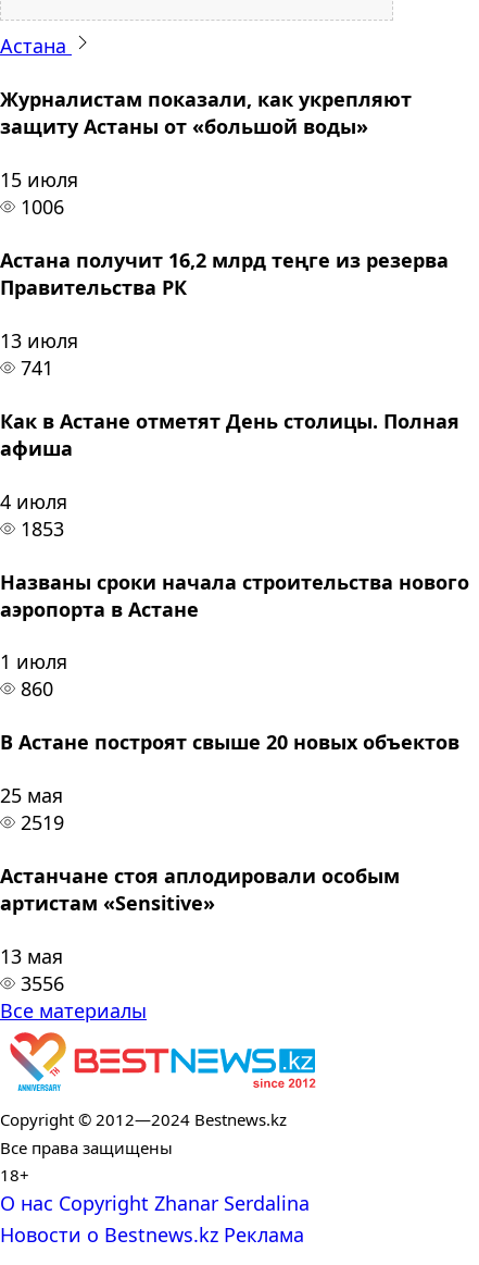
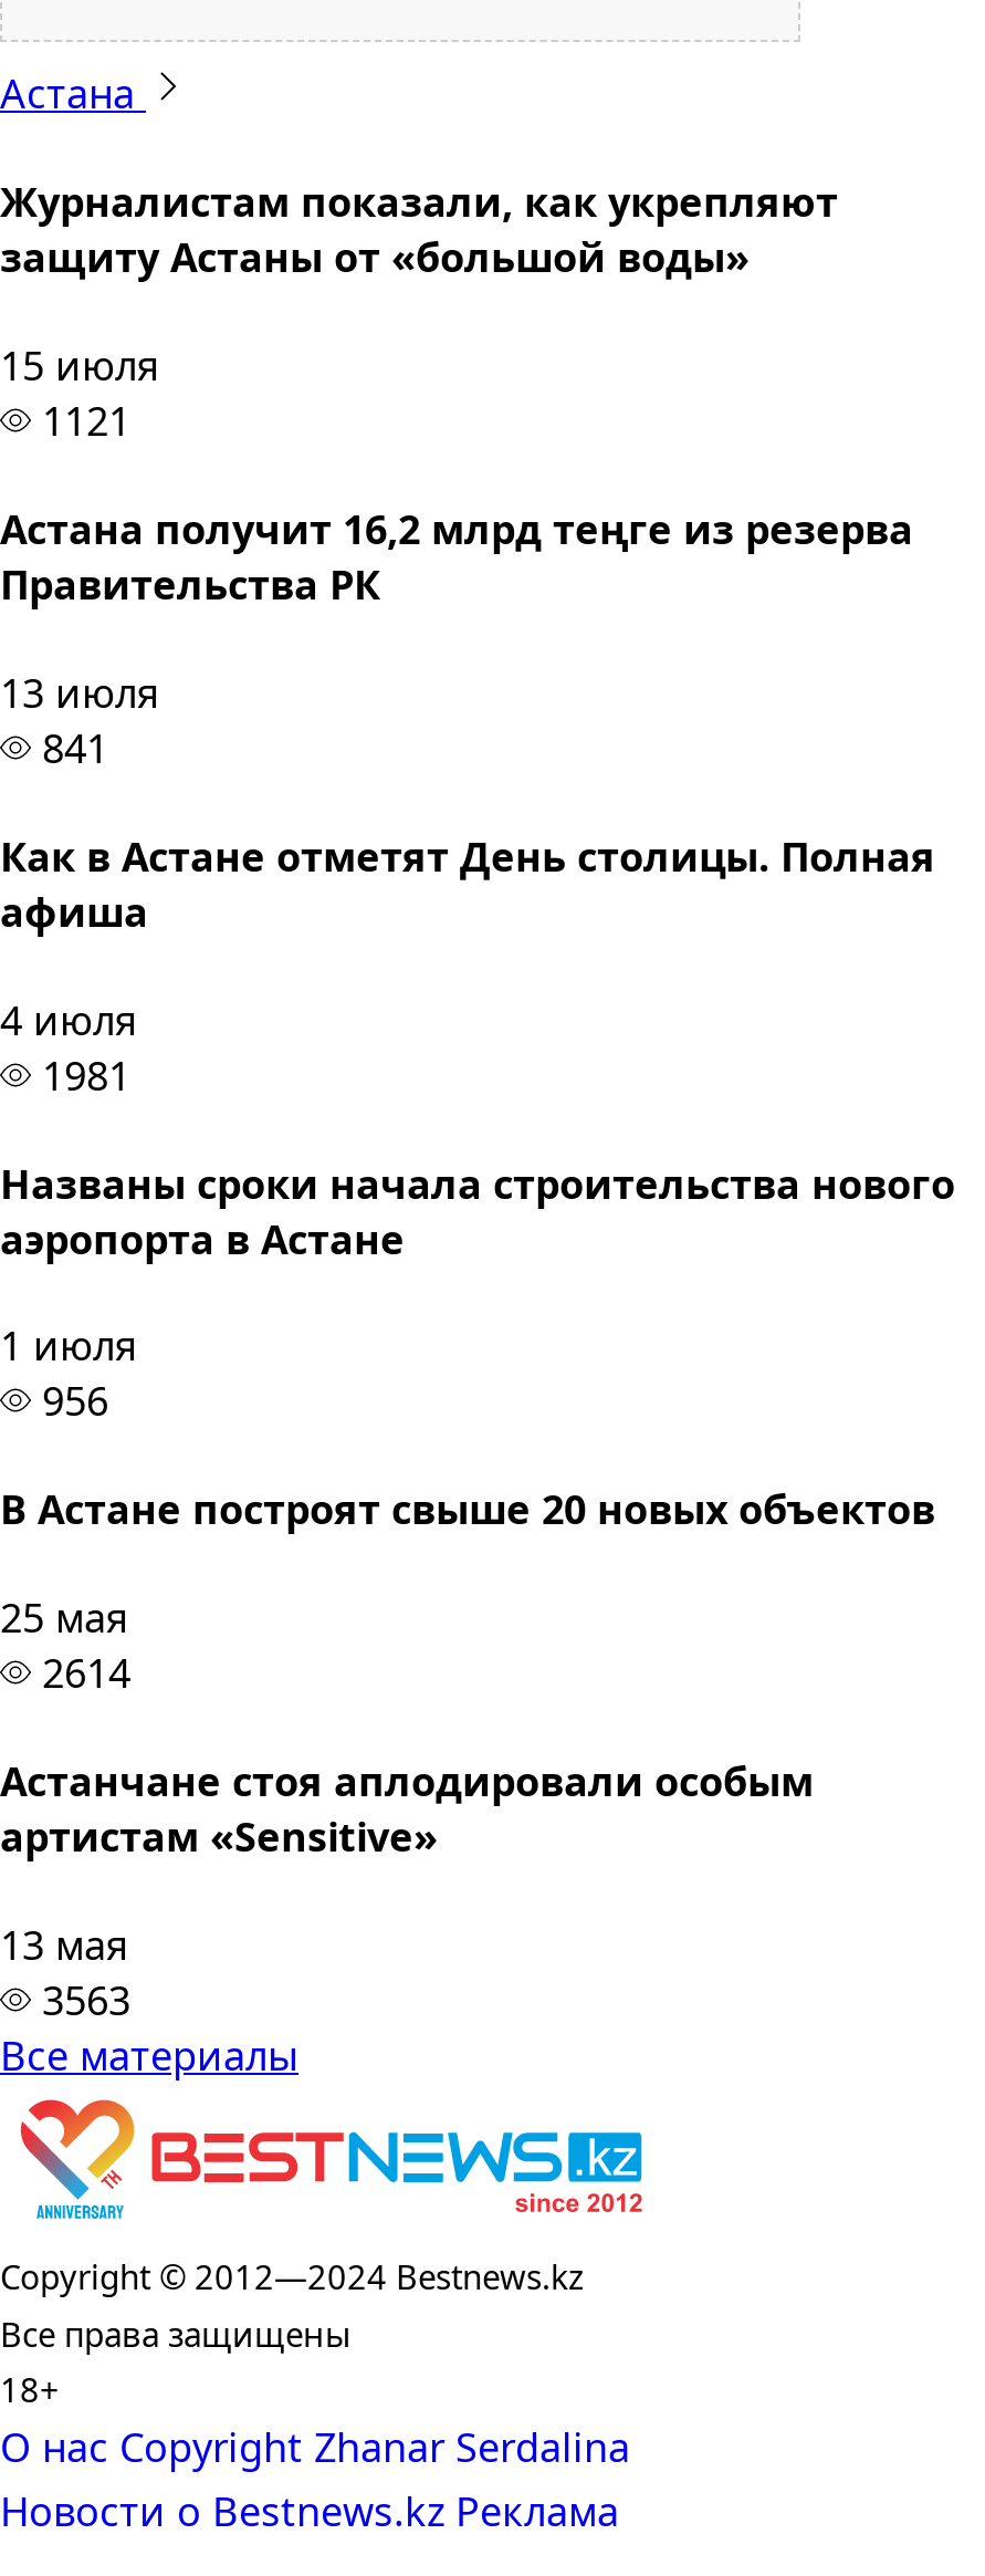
- 1006
+ 1121

- 741
+ 841

- 1853
+ 1981

- 860
+ 956

- 2519
+ 2614

- 3556
+ 3563
